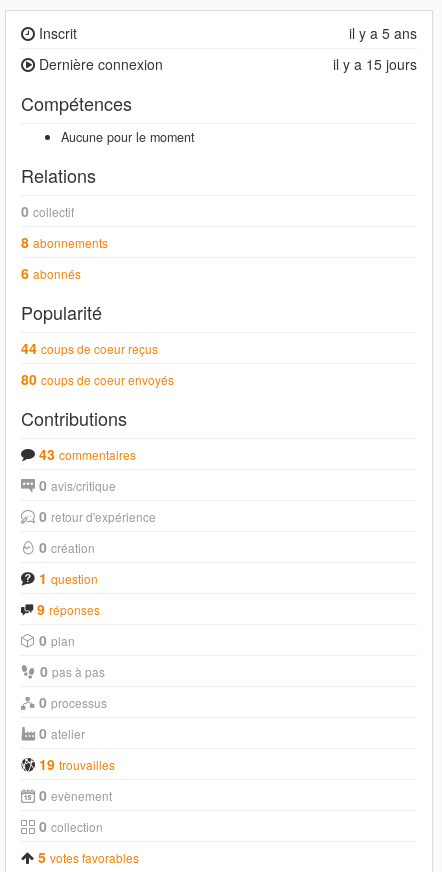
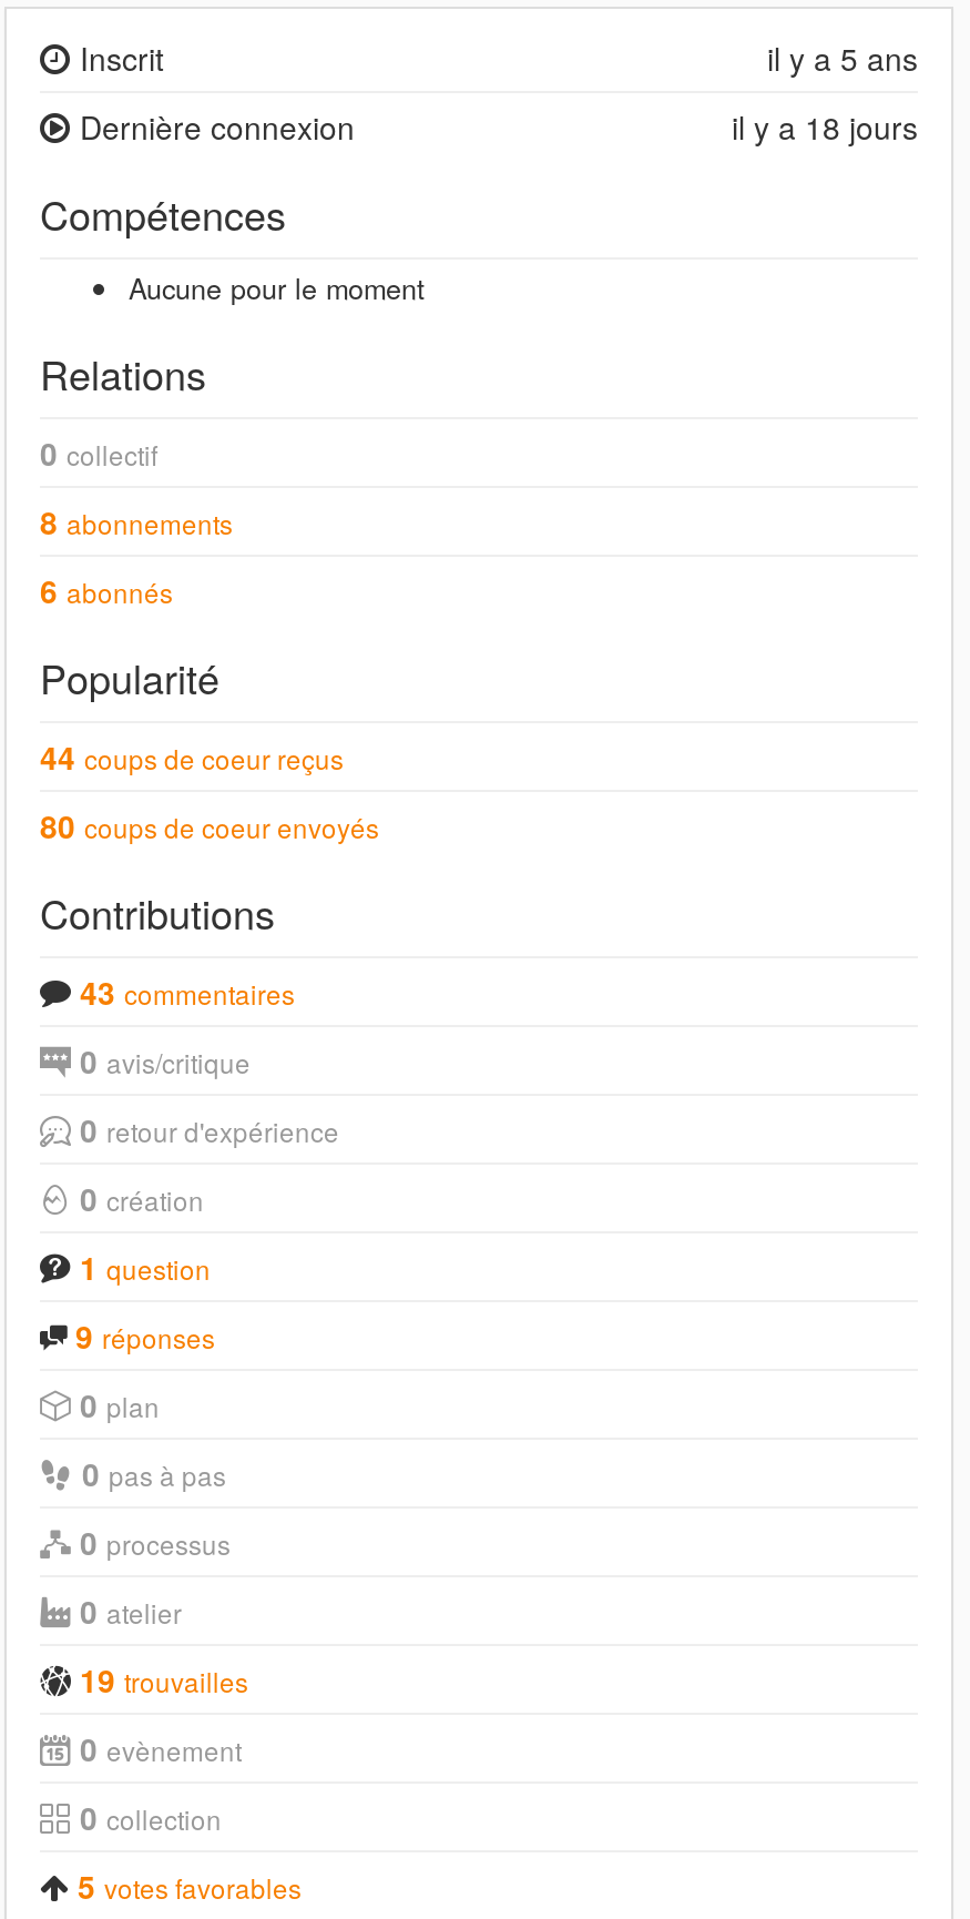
- il y a 15 jours
+ il y a 18 jours
